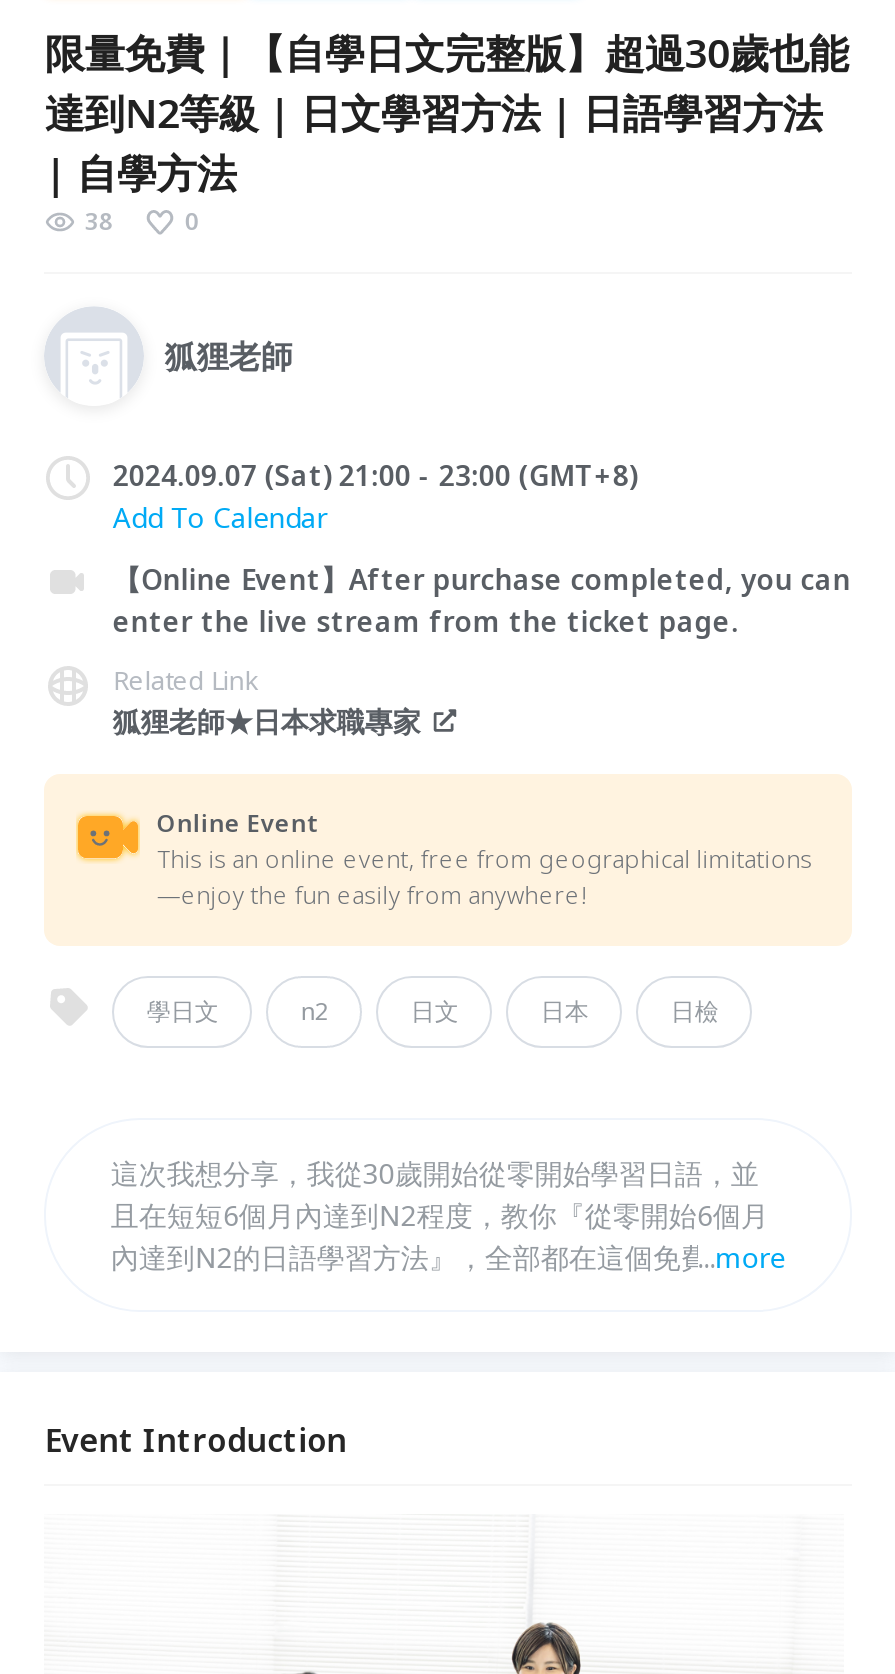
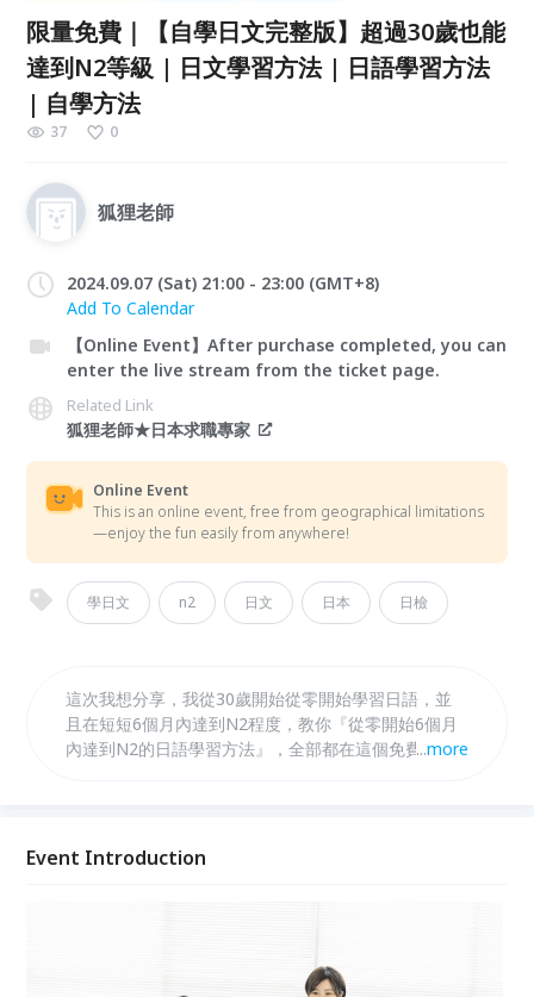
- 38
+ 37
